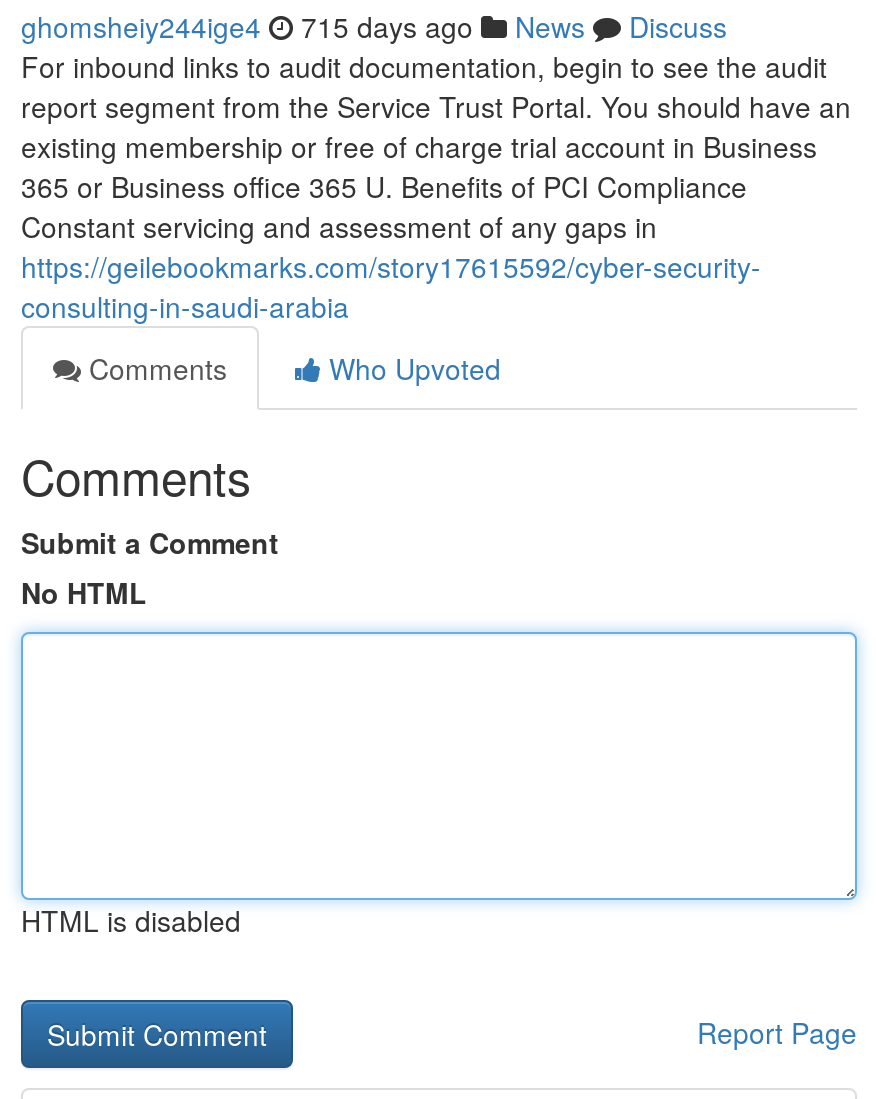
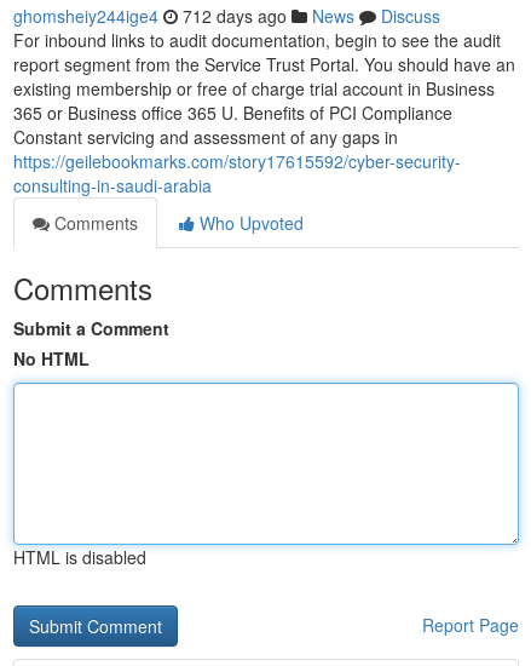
- ghomsheiy244ige4 715 days ago News Discuss
+ ghomsheiy244ige4 712 days ago News Discuss
